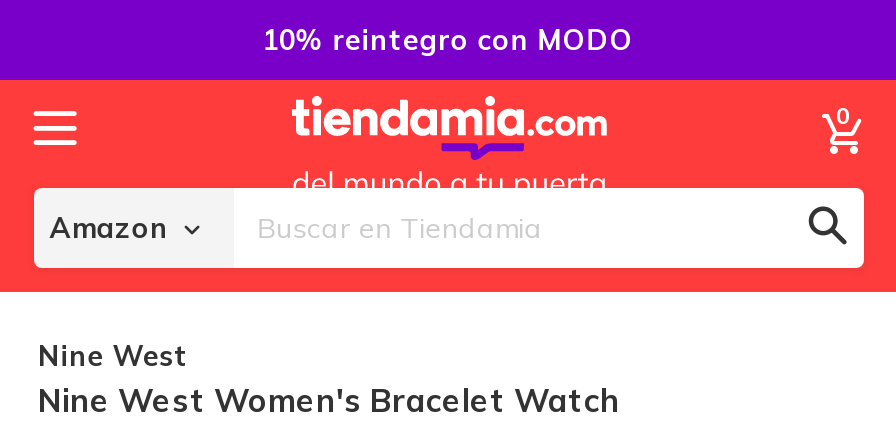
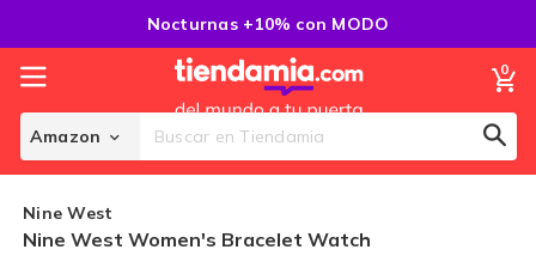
- 10% reintegro con MODO
+ Nocturnas +10% con MODO
